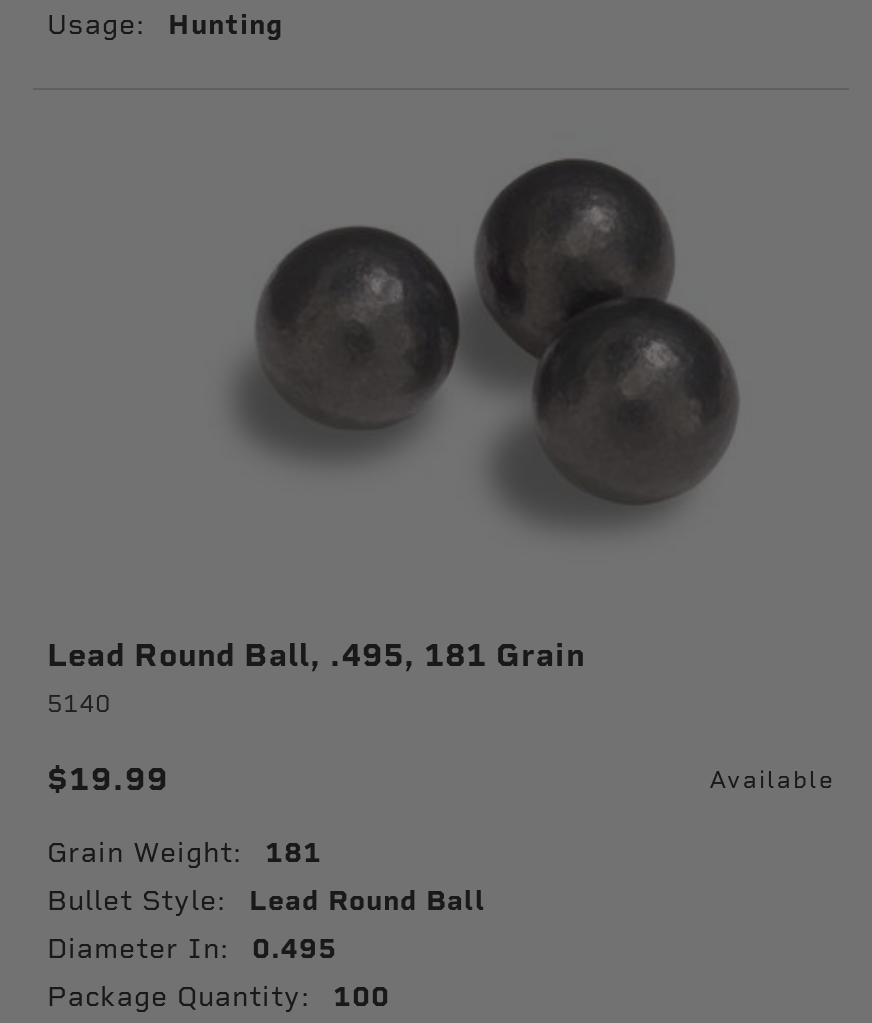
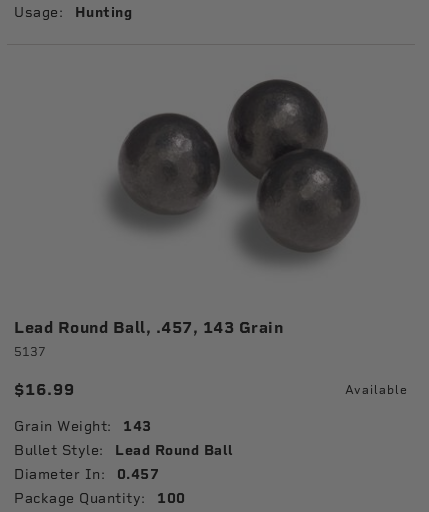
- Lead Round Ball, .495, 181 Grain
+ Lead Round Ball, .457, 143 Grain

- 5140
+ 5137

- $19.99
+ $16.99

- Grain Weight: 181
+ Grain Weight: 143

- Diameter In: 0.495
+ Diameter In: 0.457
